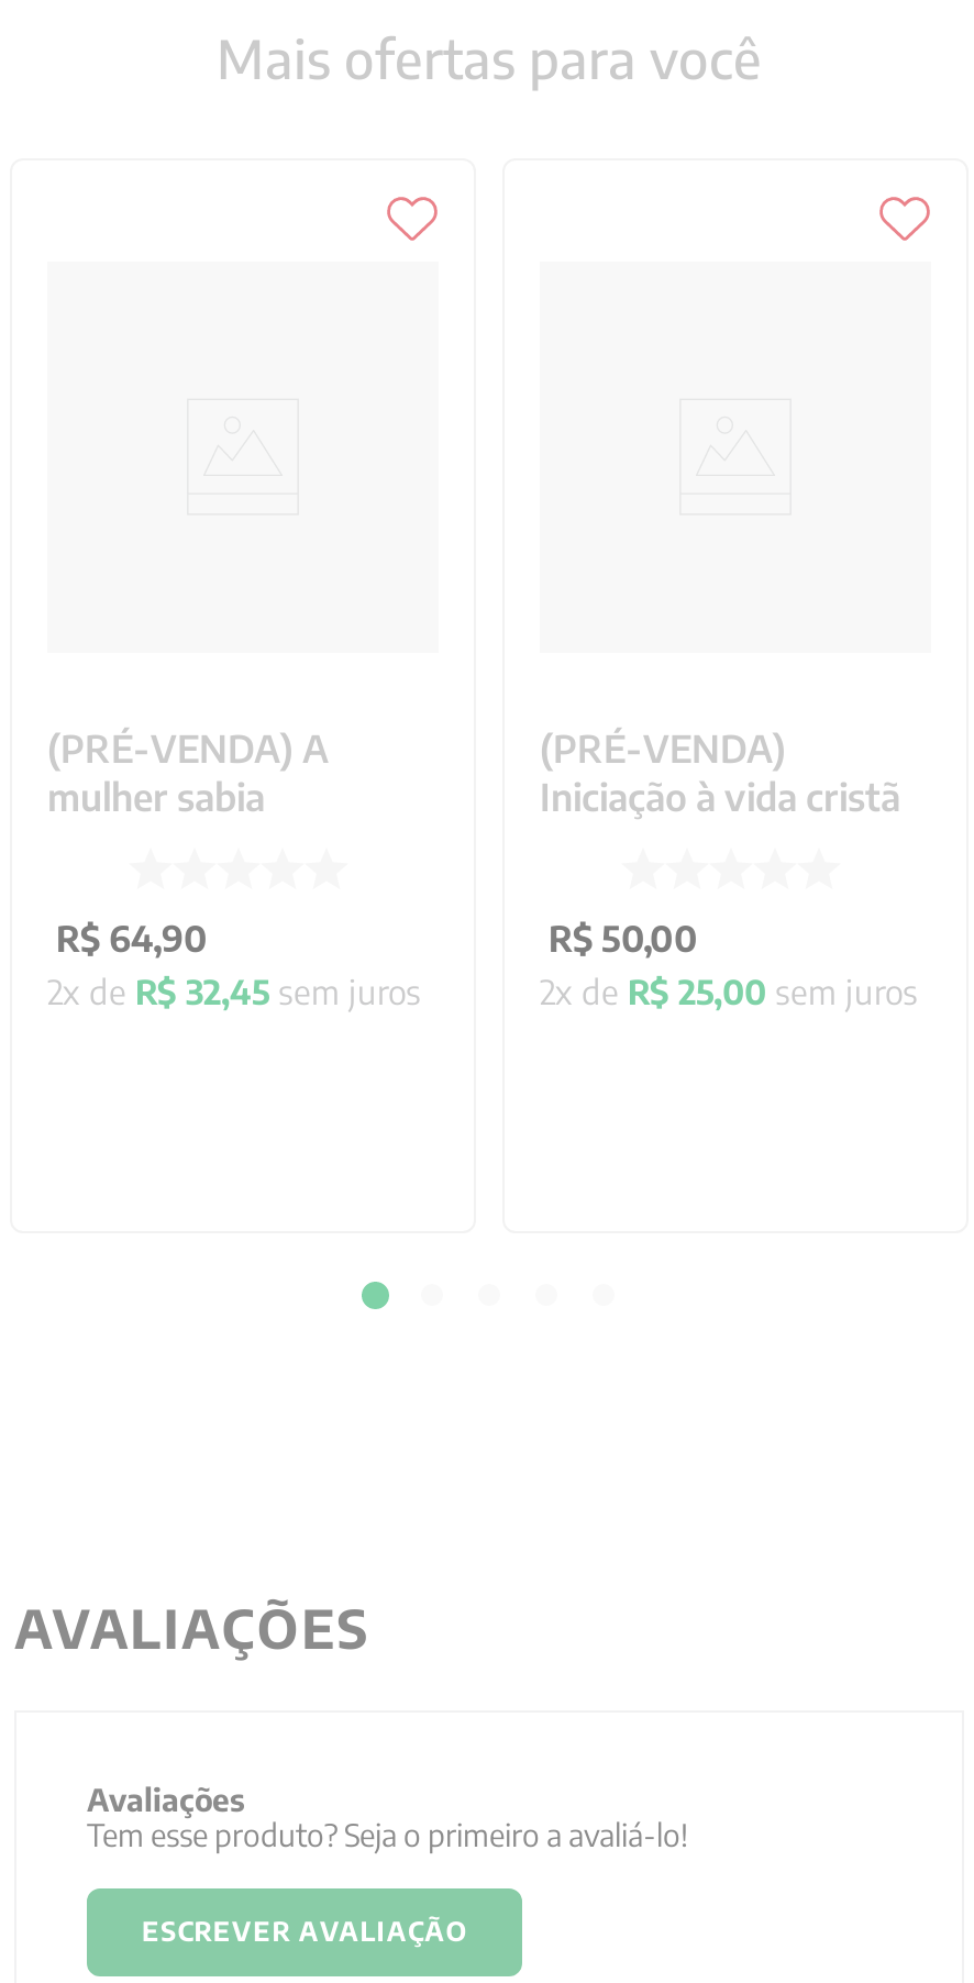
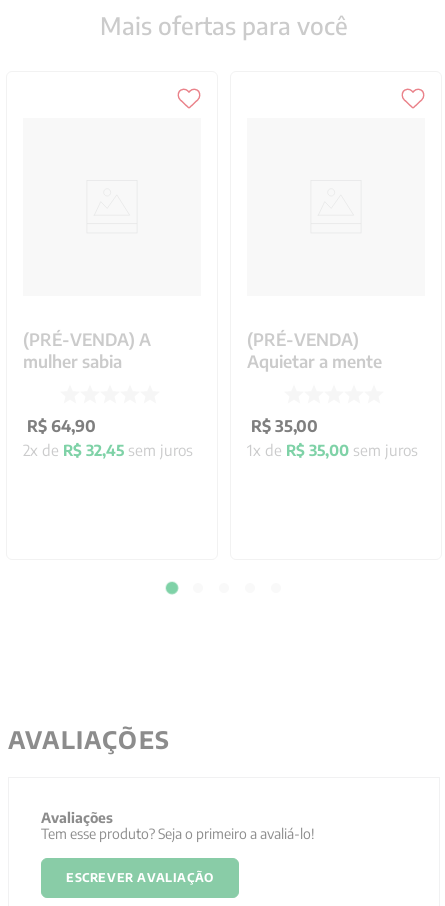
- Iniciação à vida cristã
+ Aquietar a mente

- R$ 50,00
- 2x de R$ 25,00 sem juros
+ R$ 35,00
+ 1x de R$ 35,00 sem juros
